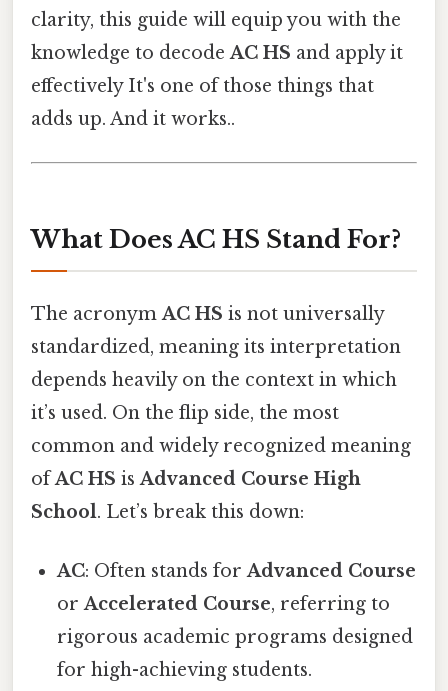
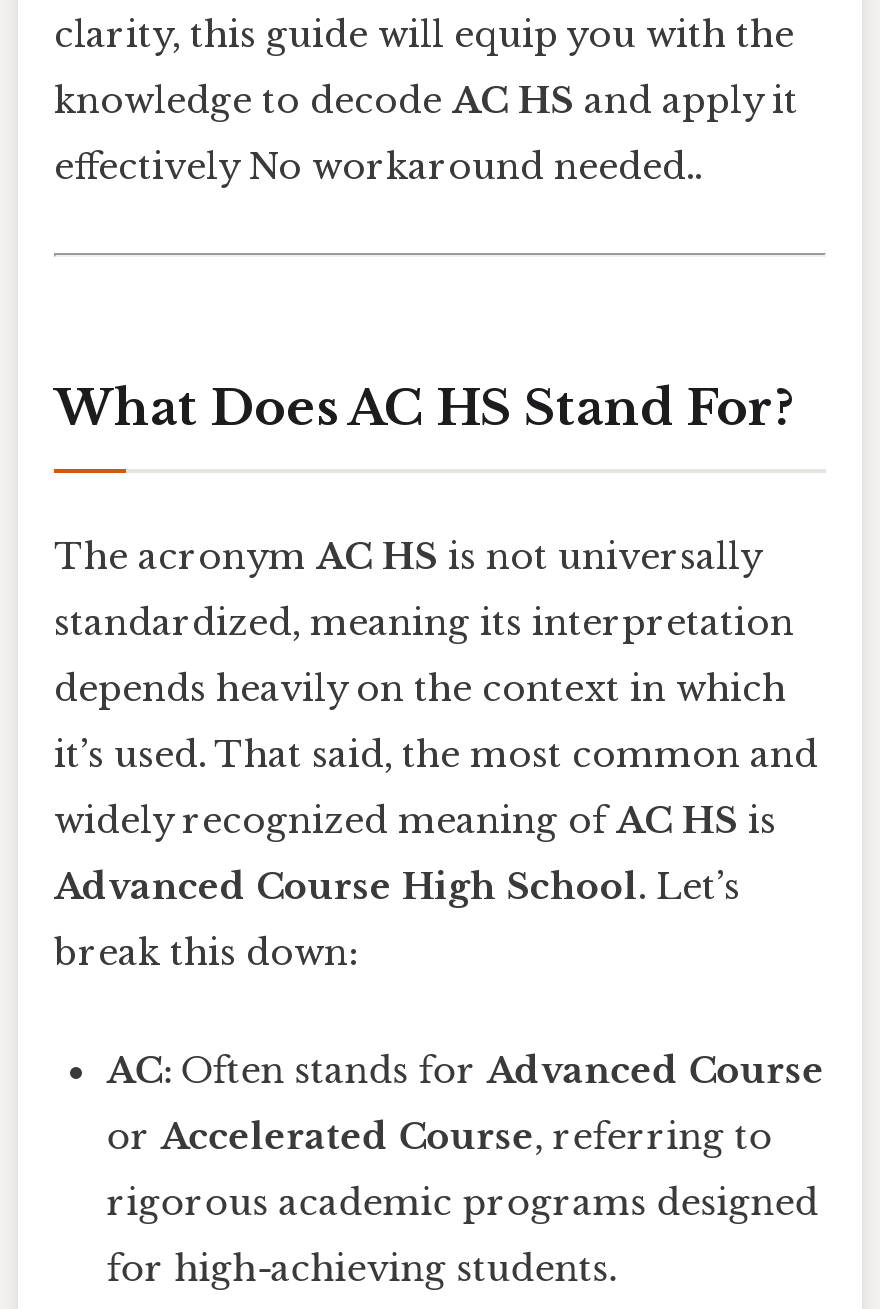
- effectively It's one of those things that
- adds up. And it works..
+ effectively No workaround needed..

- it’s used. On the flip side, the most
+ it’s used. That said, the most common and

- common and widely recognized meaning
+ widely recognized meaning ofAC HS is

- of AC HS is Advanced Course High
+ Advanced Course High School. Let’s

- School. Let’s break this down:
+ break this down:
